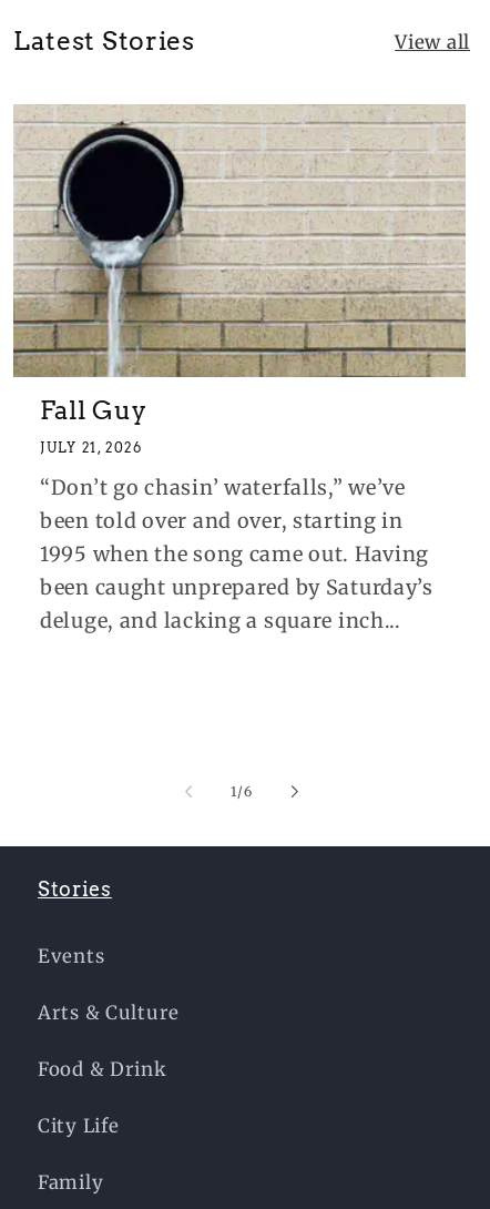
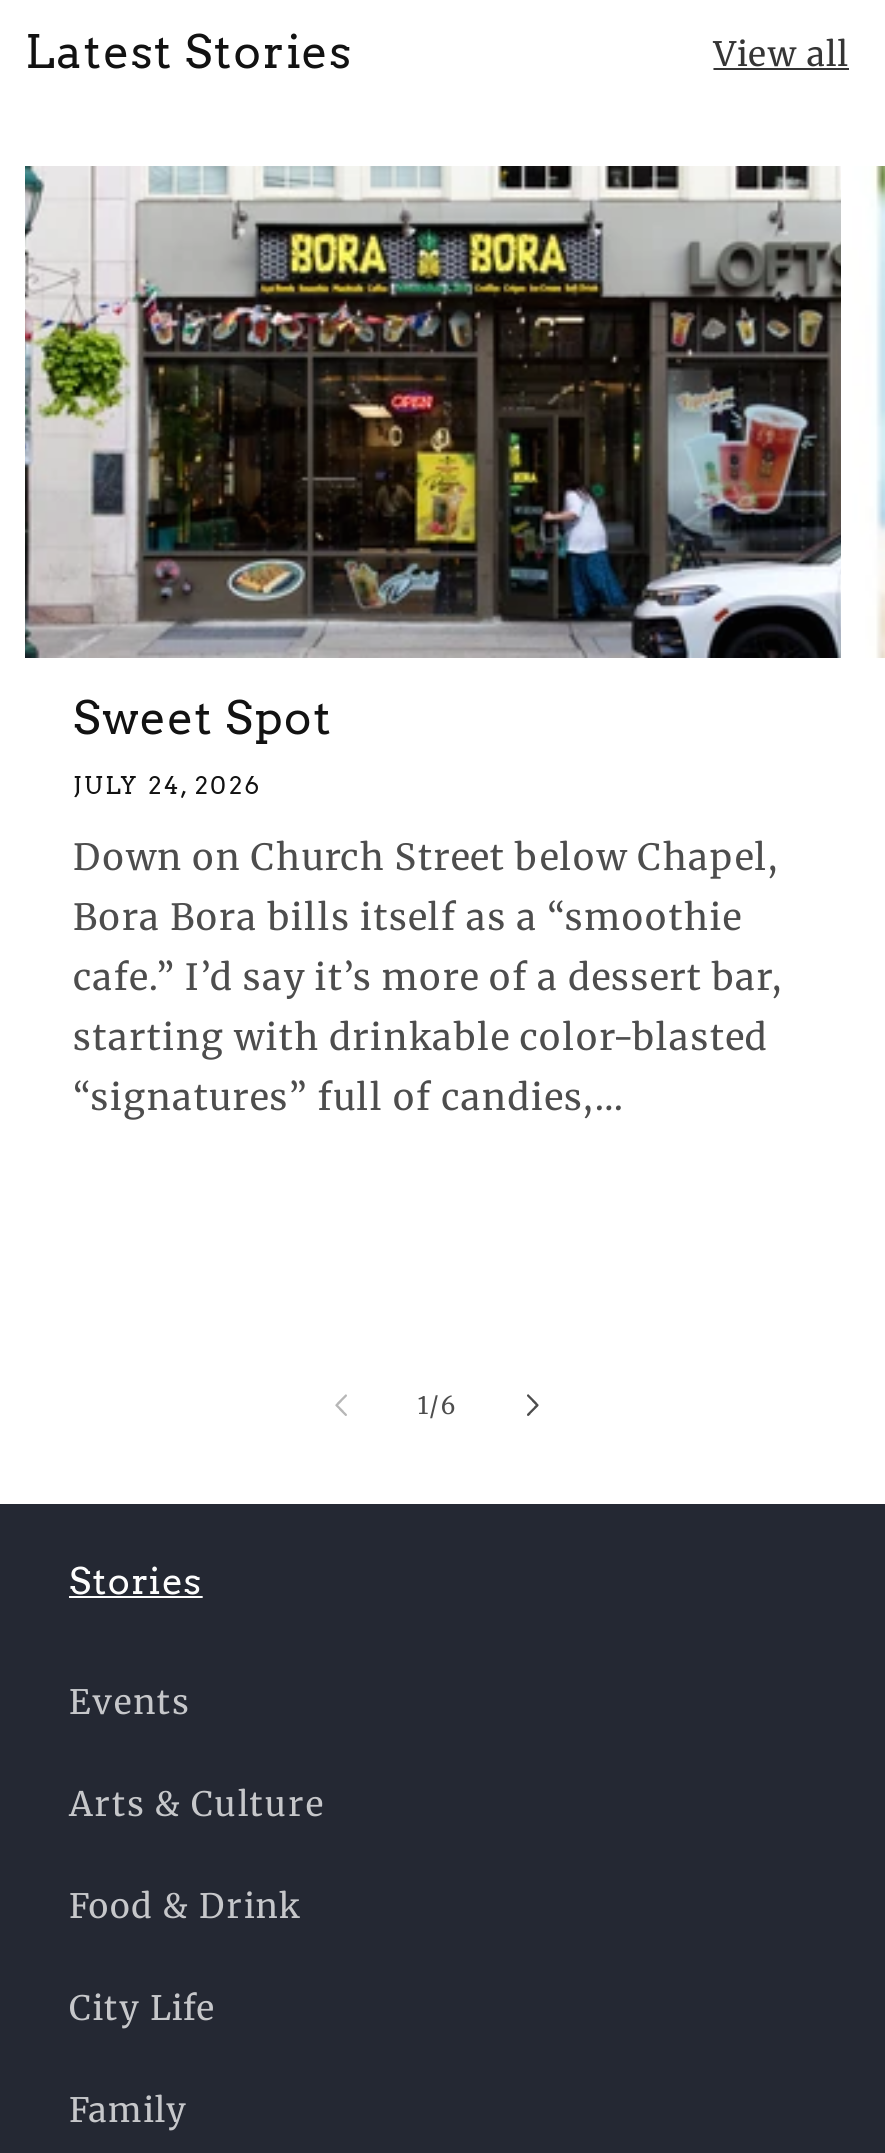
- [image]
- Fall Guy
- JULY 21, 2026
+ [image]
+ Sweet Spot
+ JULY 24, 2026

- “Don’t go chasin’ waterfalls,” we’ve
- been told over and over, starting in
- 1995 when the song came out. Having
- been caught unprepared by Saturday’s
- deluge, and lacking a square inch...
+ Down on Church Street below Chapel,
+ Bora Bora bills itself as a “smoothie
+ cafe.” I’d say it’s more of a dessert bar,
+ starting with drinkable color-blasted
+ “signatures” full of candies,...
